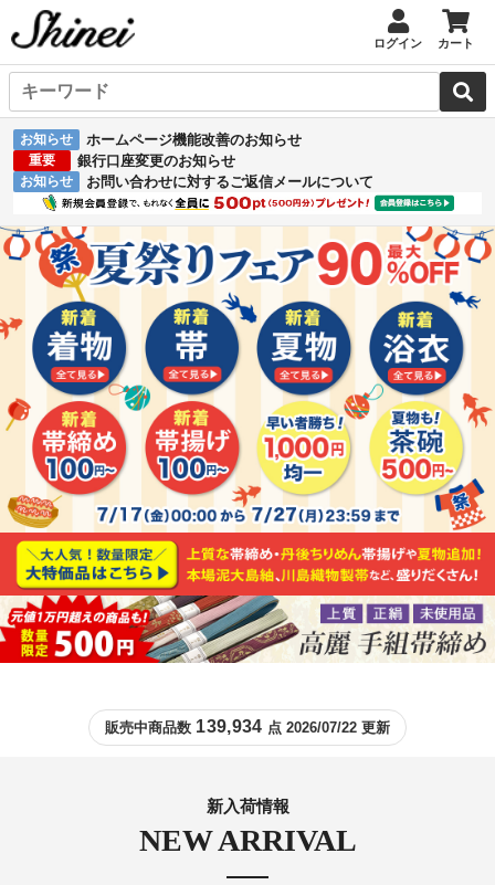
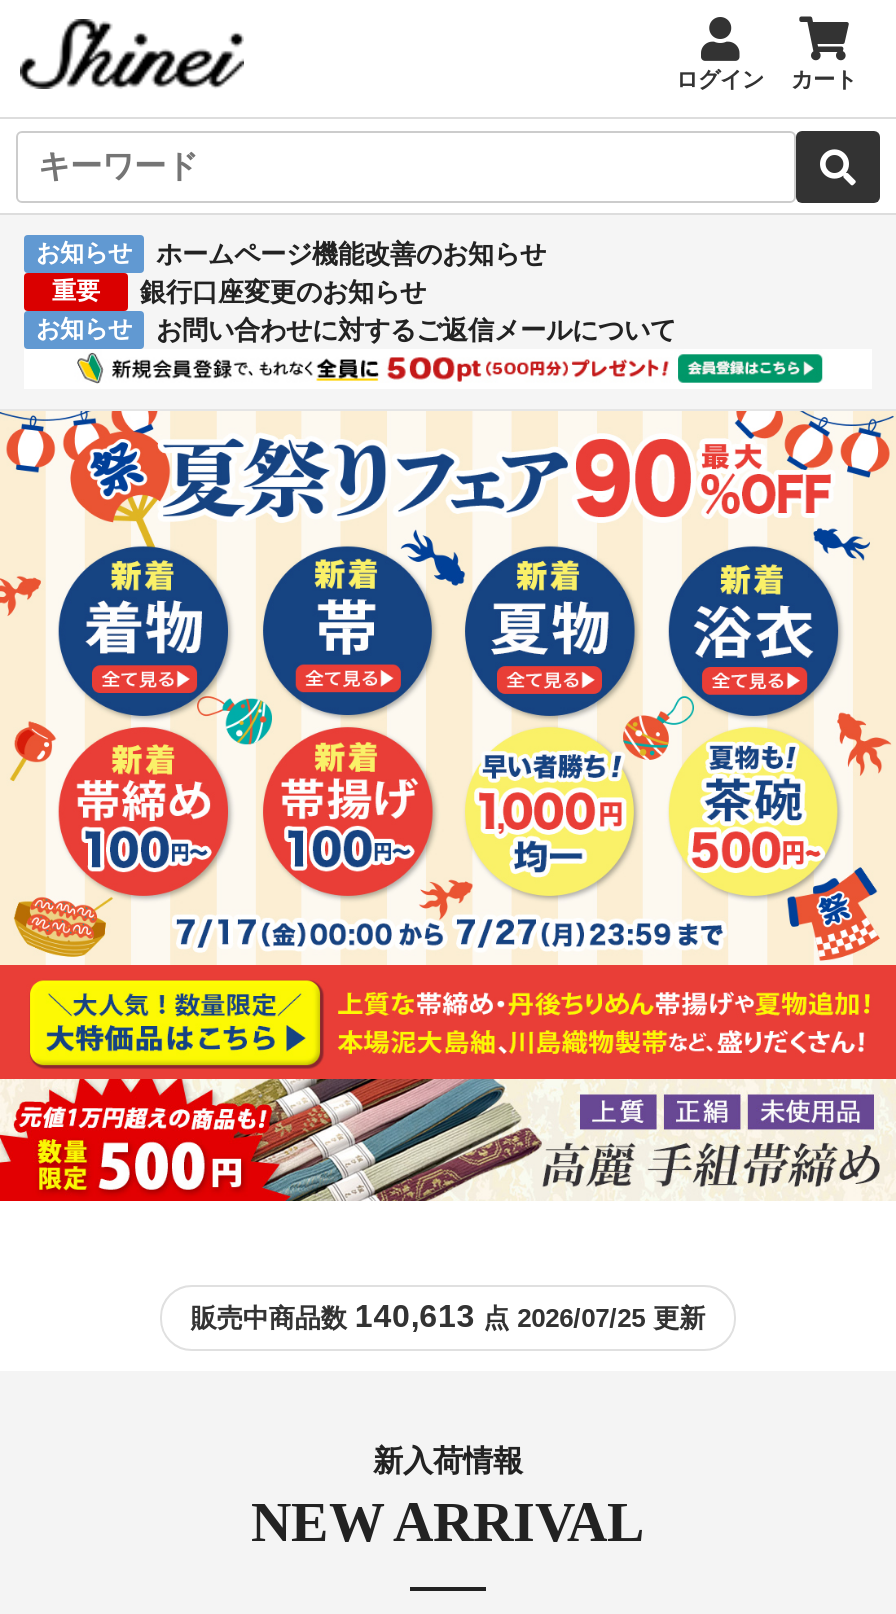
- 販売中商品数139,934点 2026/07/22 更新
+ 販売中商品数140,613点 2026/07/25 更新
